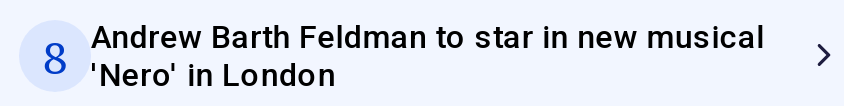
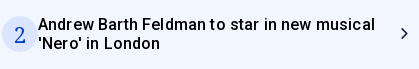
- 8 Andrew Barth Feldman to star in new musical 'Nero' in London
+ 2 Andrew Barth Feldman to star in new musical 'Nero' in London
